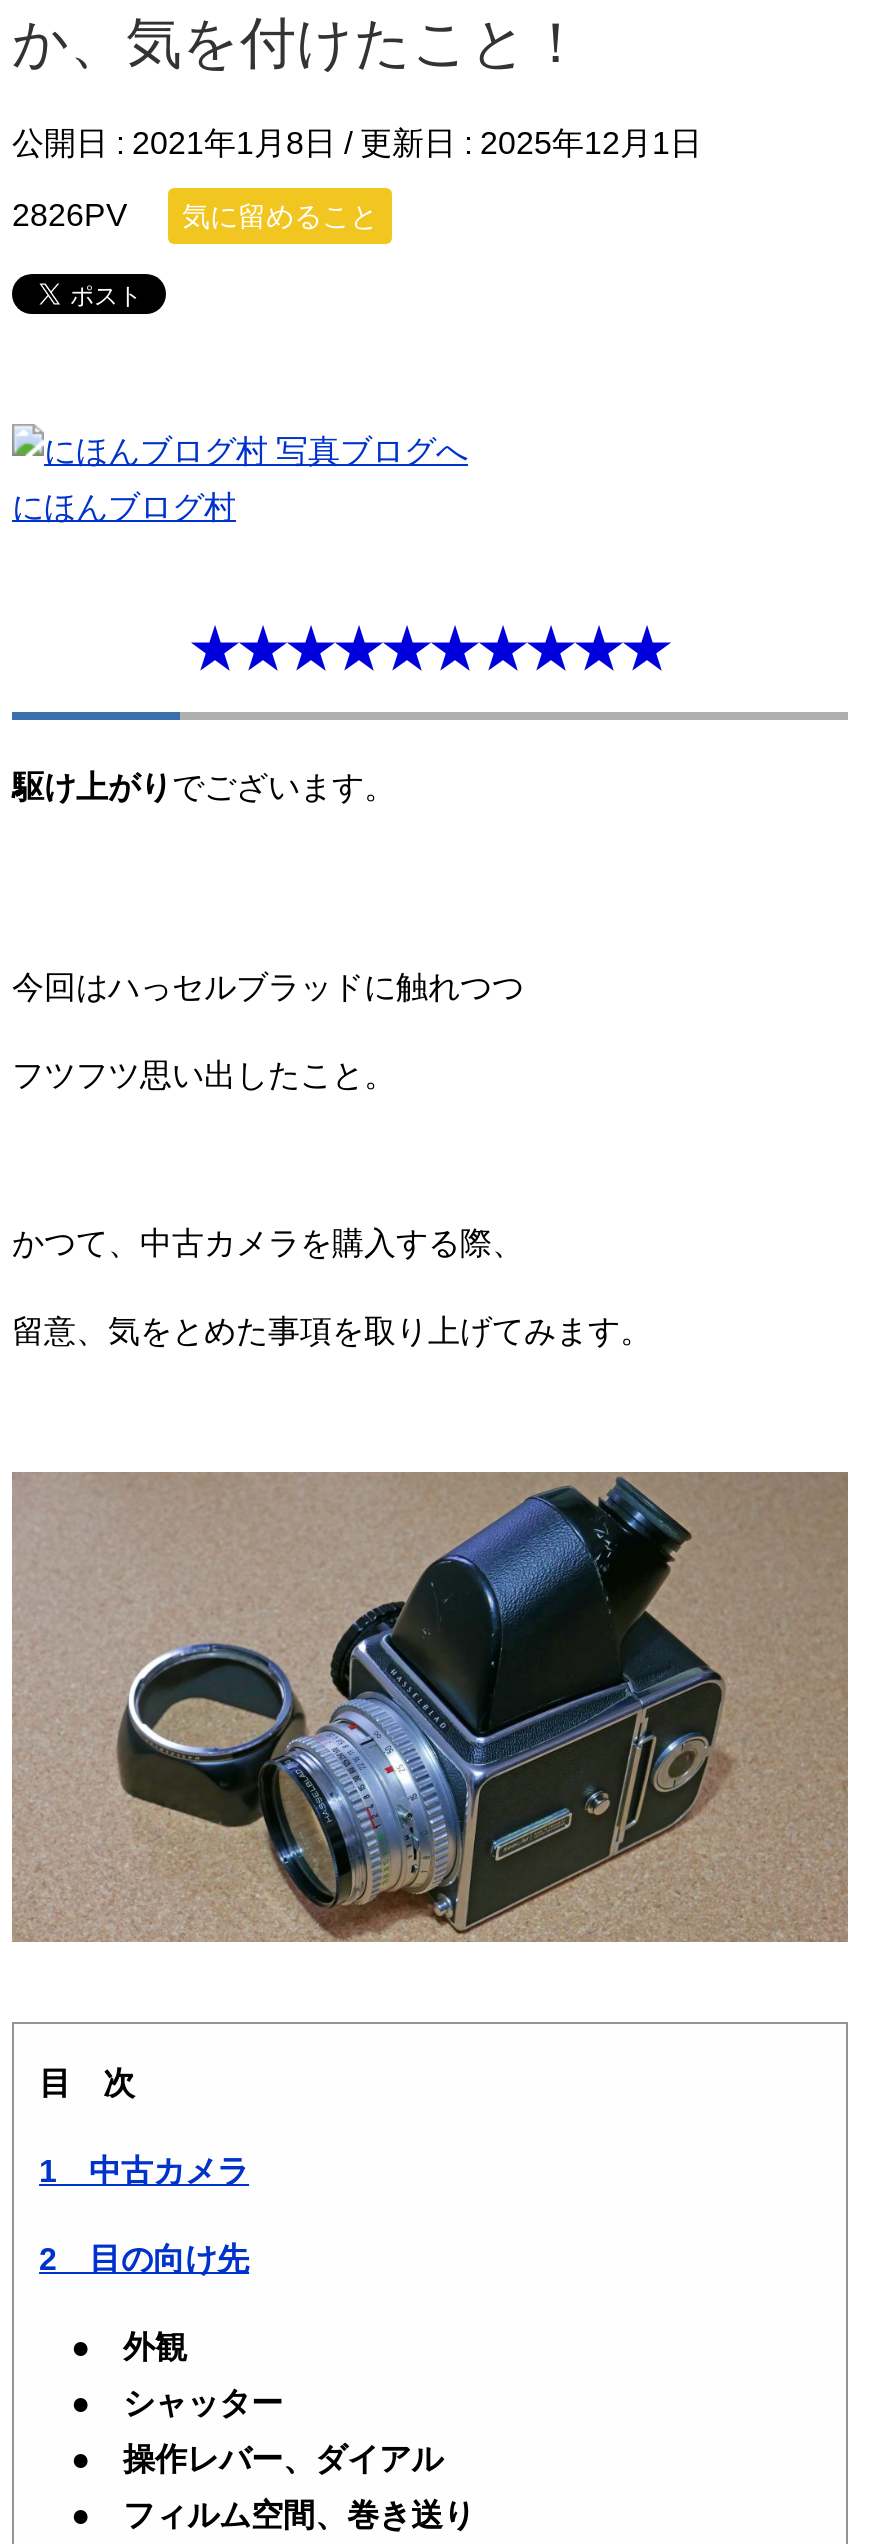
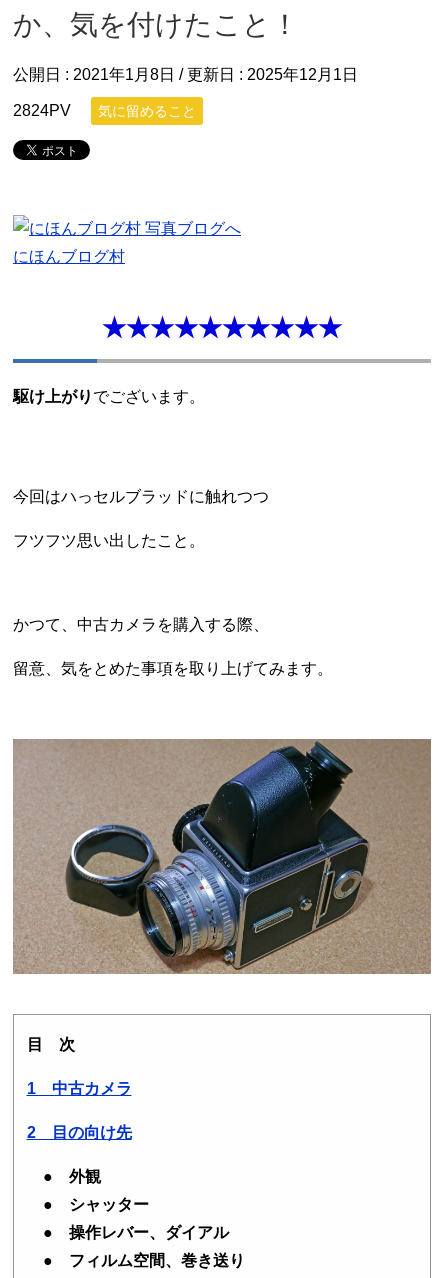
- 2826PV 気に留めること
+ 2824PV 気に留めること
